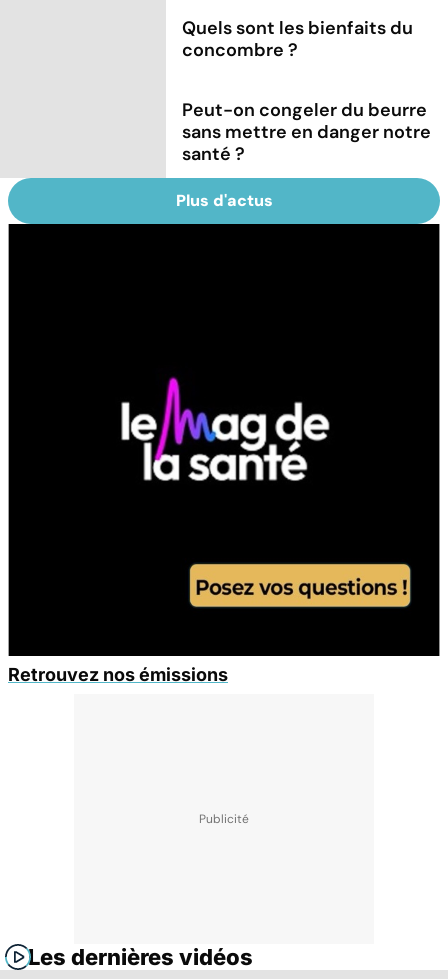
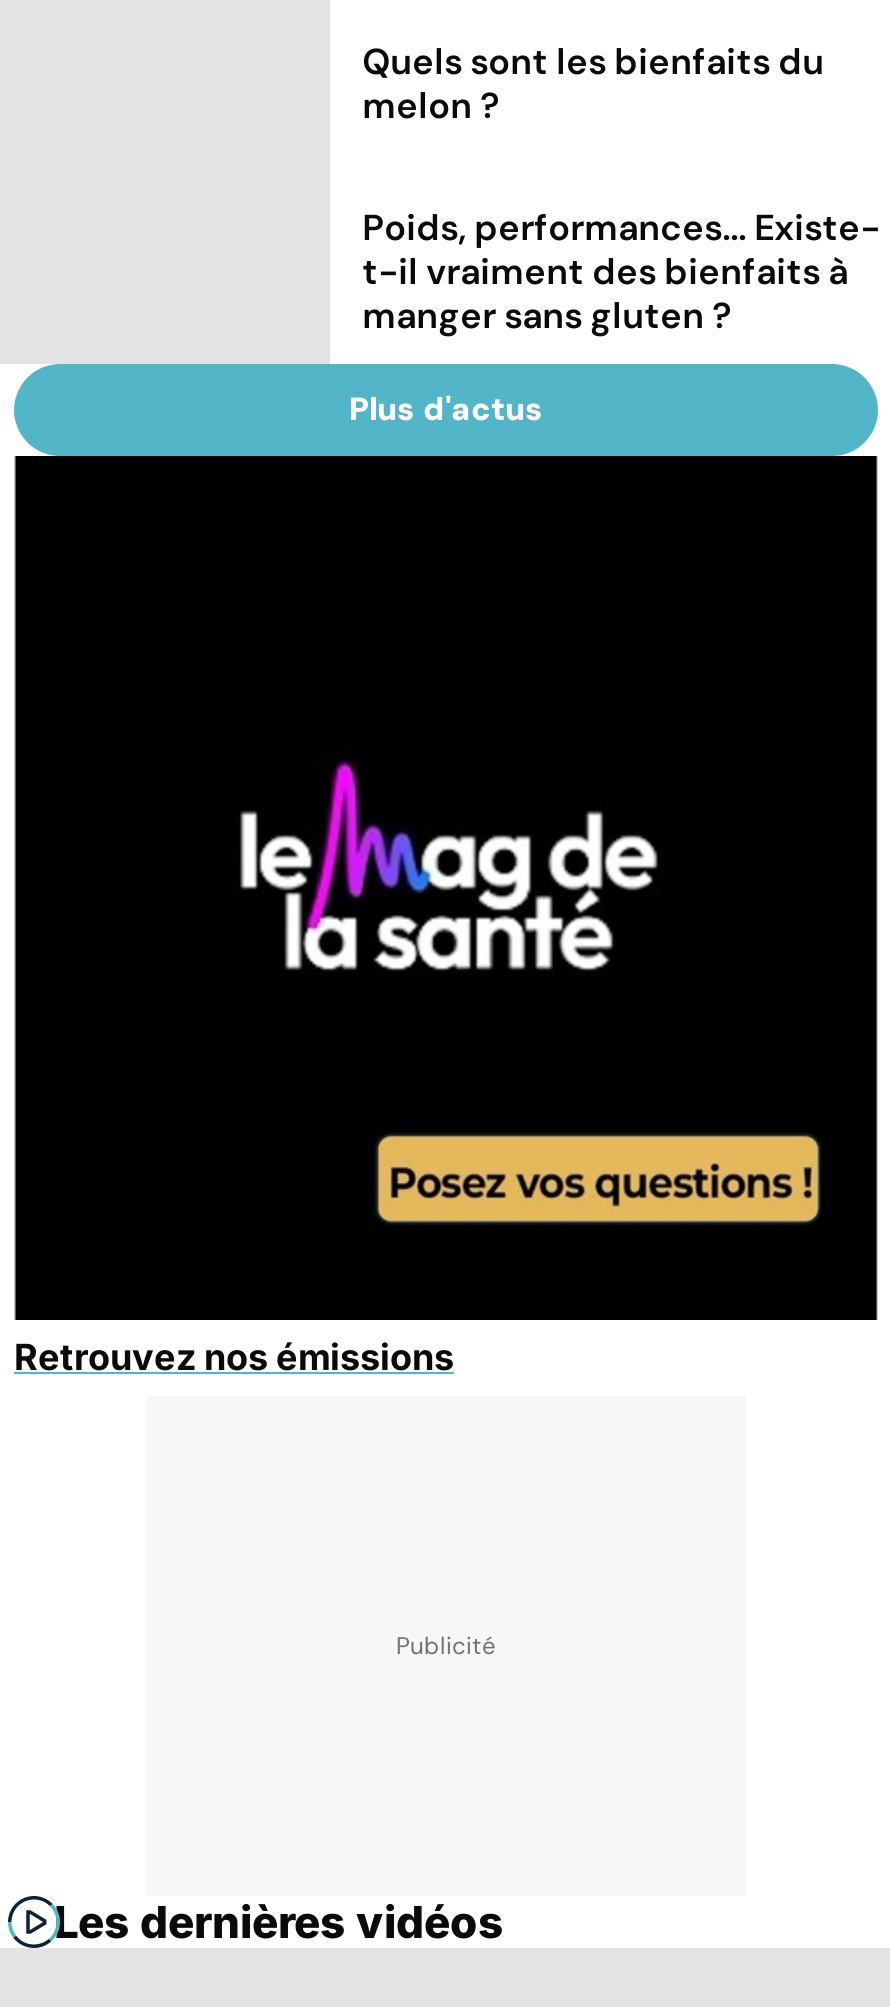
- concombre ?
+ melon ?

- Peut-on congeler du beurre
- sans mettre en danger notre
- santé ?
+ Poids, performances... Existe-
+ t-il vraiment des bienfaits à
+ manger sans gluten ?
